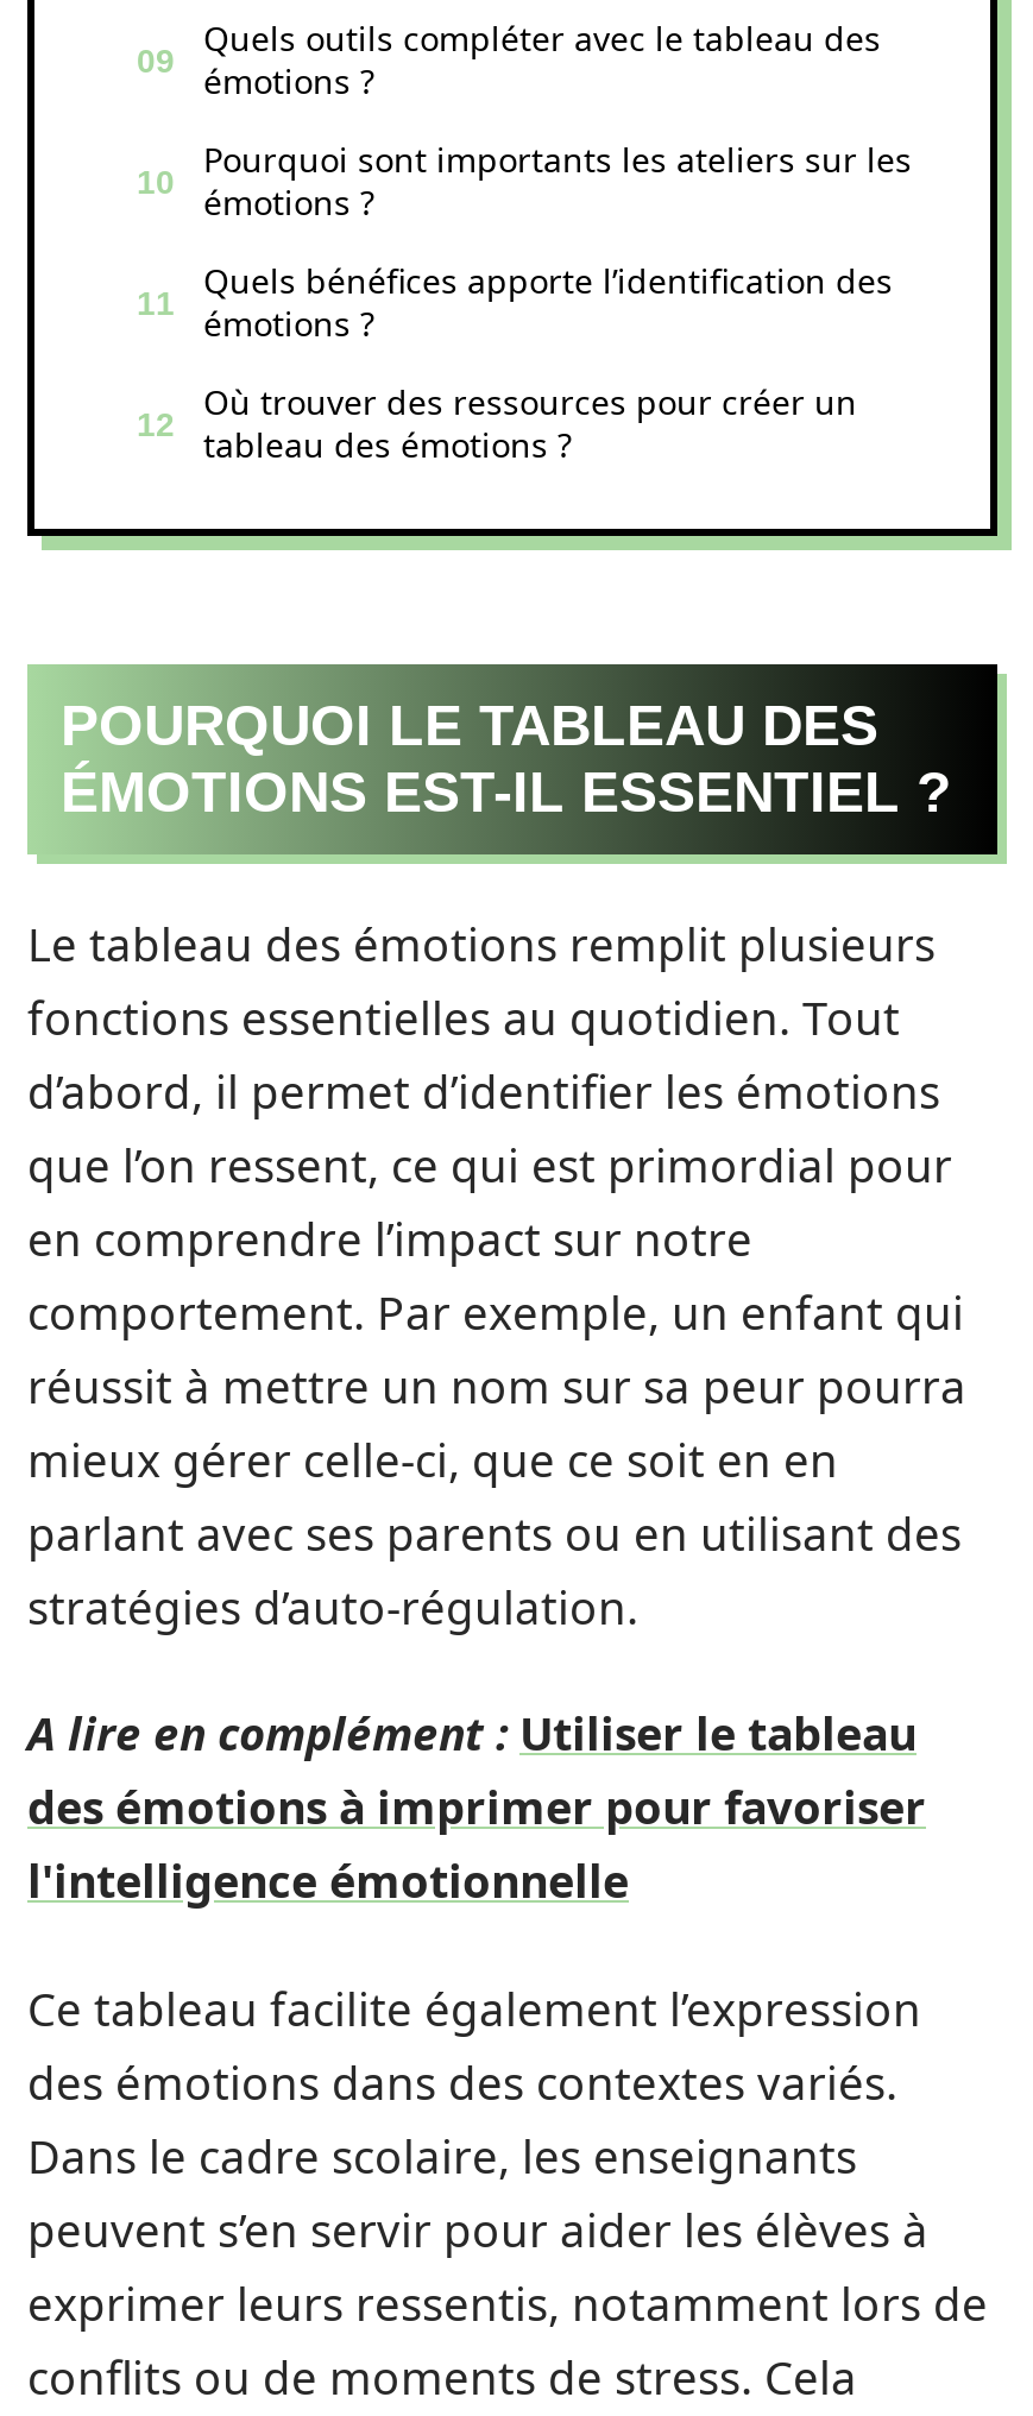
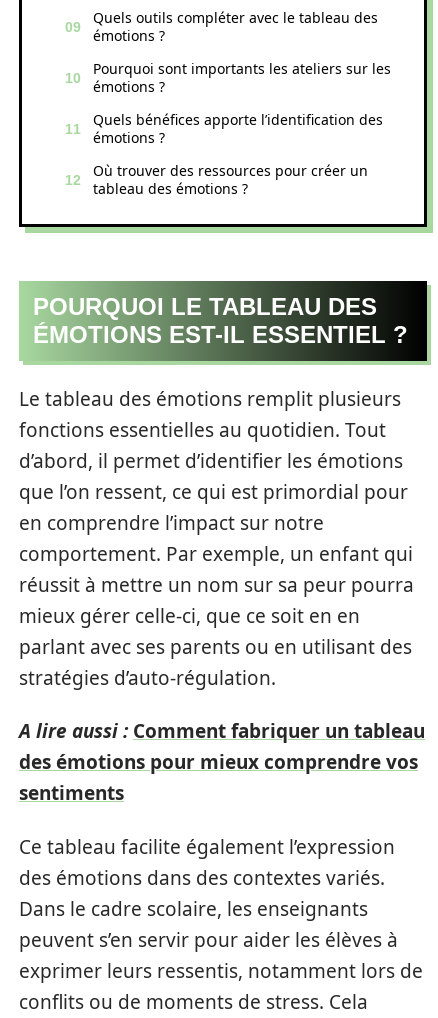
- A lire en complément : Utiliser le tableau
- des émotions à imprimer pour favoriser
- l'intelligence émotionnelle
+ A lire aussi : Comment fabriquer un tableau
+ des émotions pour mieux comprendre vos
+ sentiments
